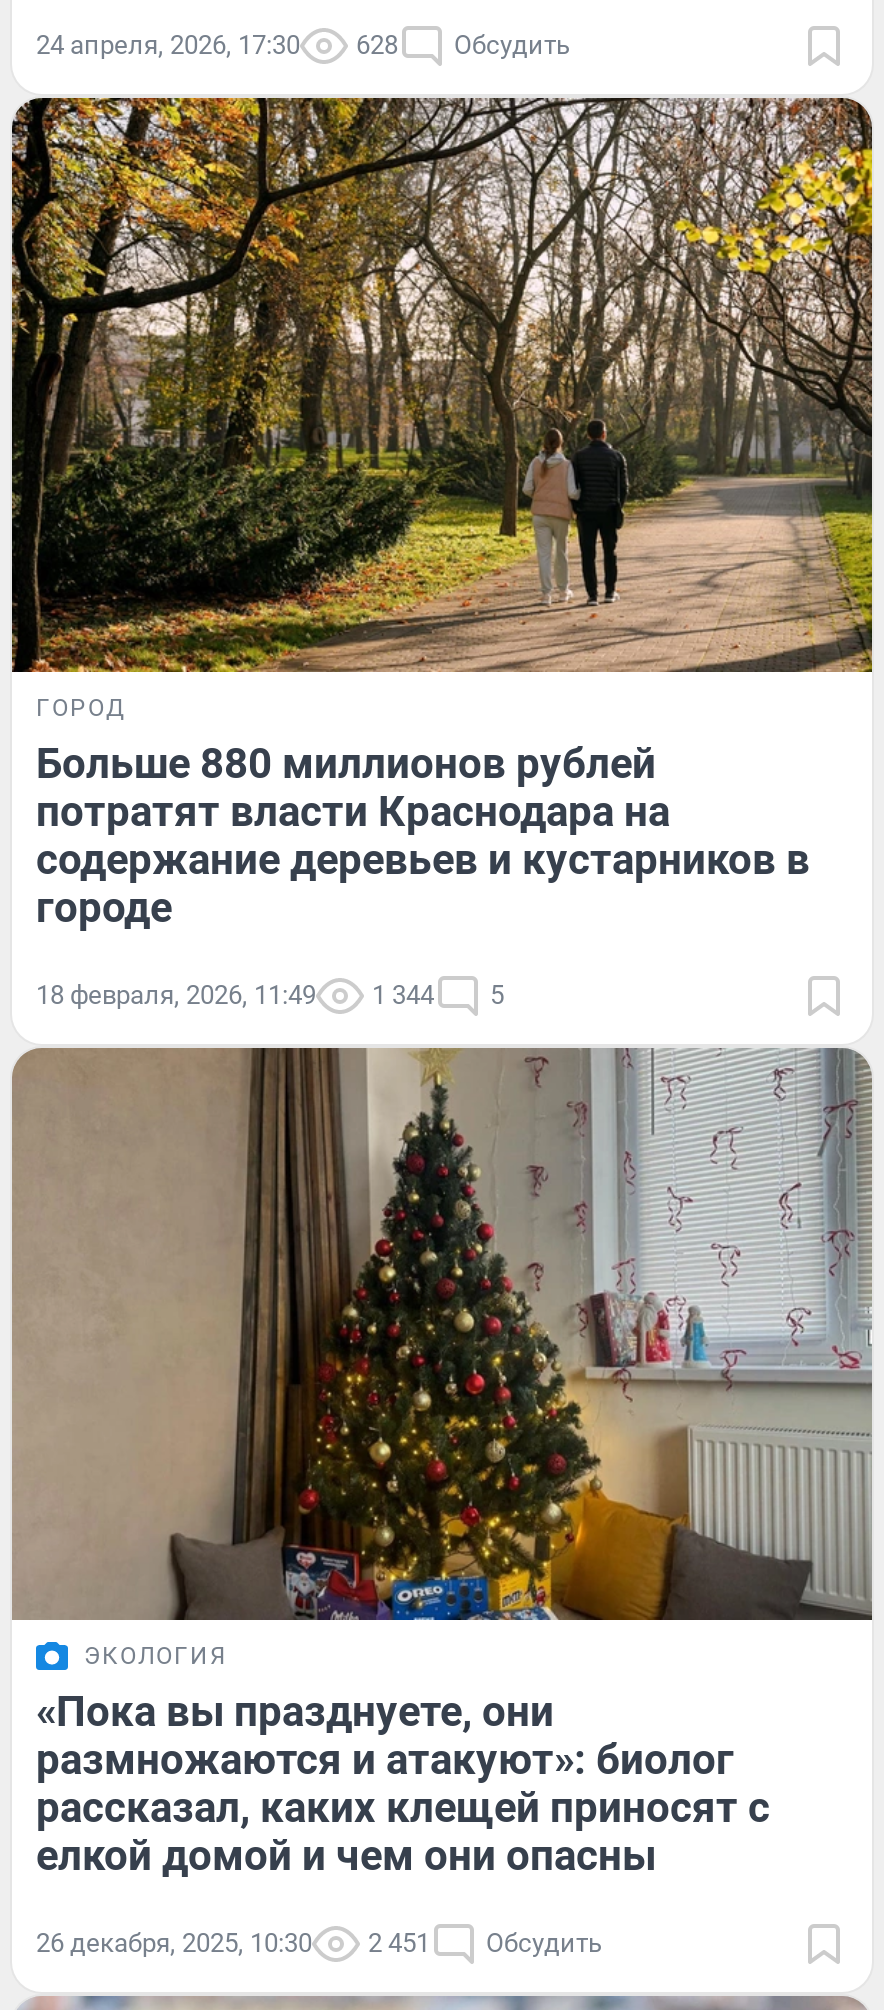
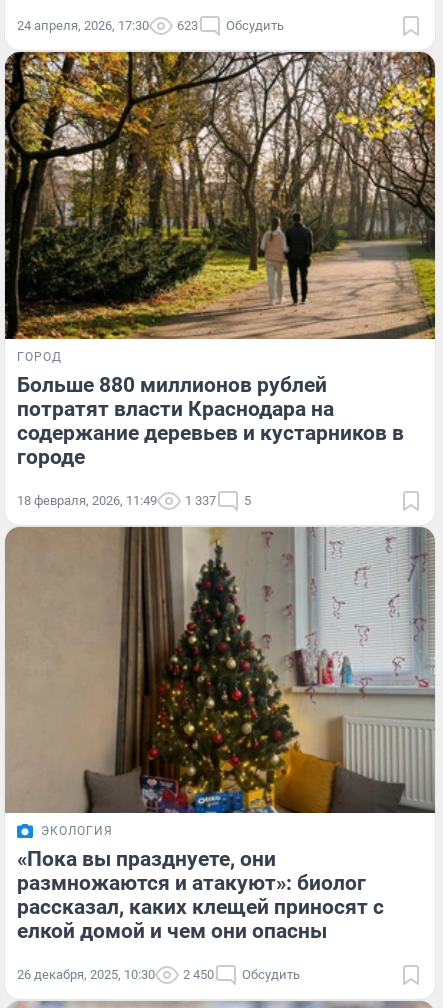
- 24 апреля, 2026, 17:30 628 Обсудить
+ 24 апреля, 2026, 17:30 623 Обсудить

- 18 февраля, 2026, 11:49 1 344 5
+ 18 февраля, 2026, 11:49 1 337 5

- 26 декабря, 2025, 10:30 2 451 Обсудить
+ 26 декабря, 2025, 10:30 2 450 Обсудить
